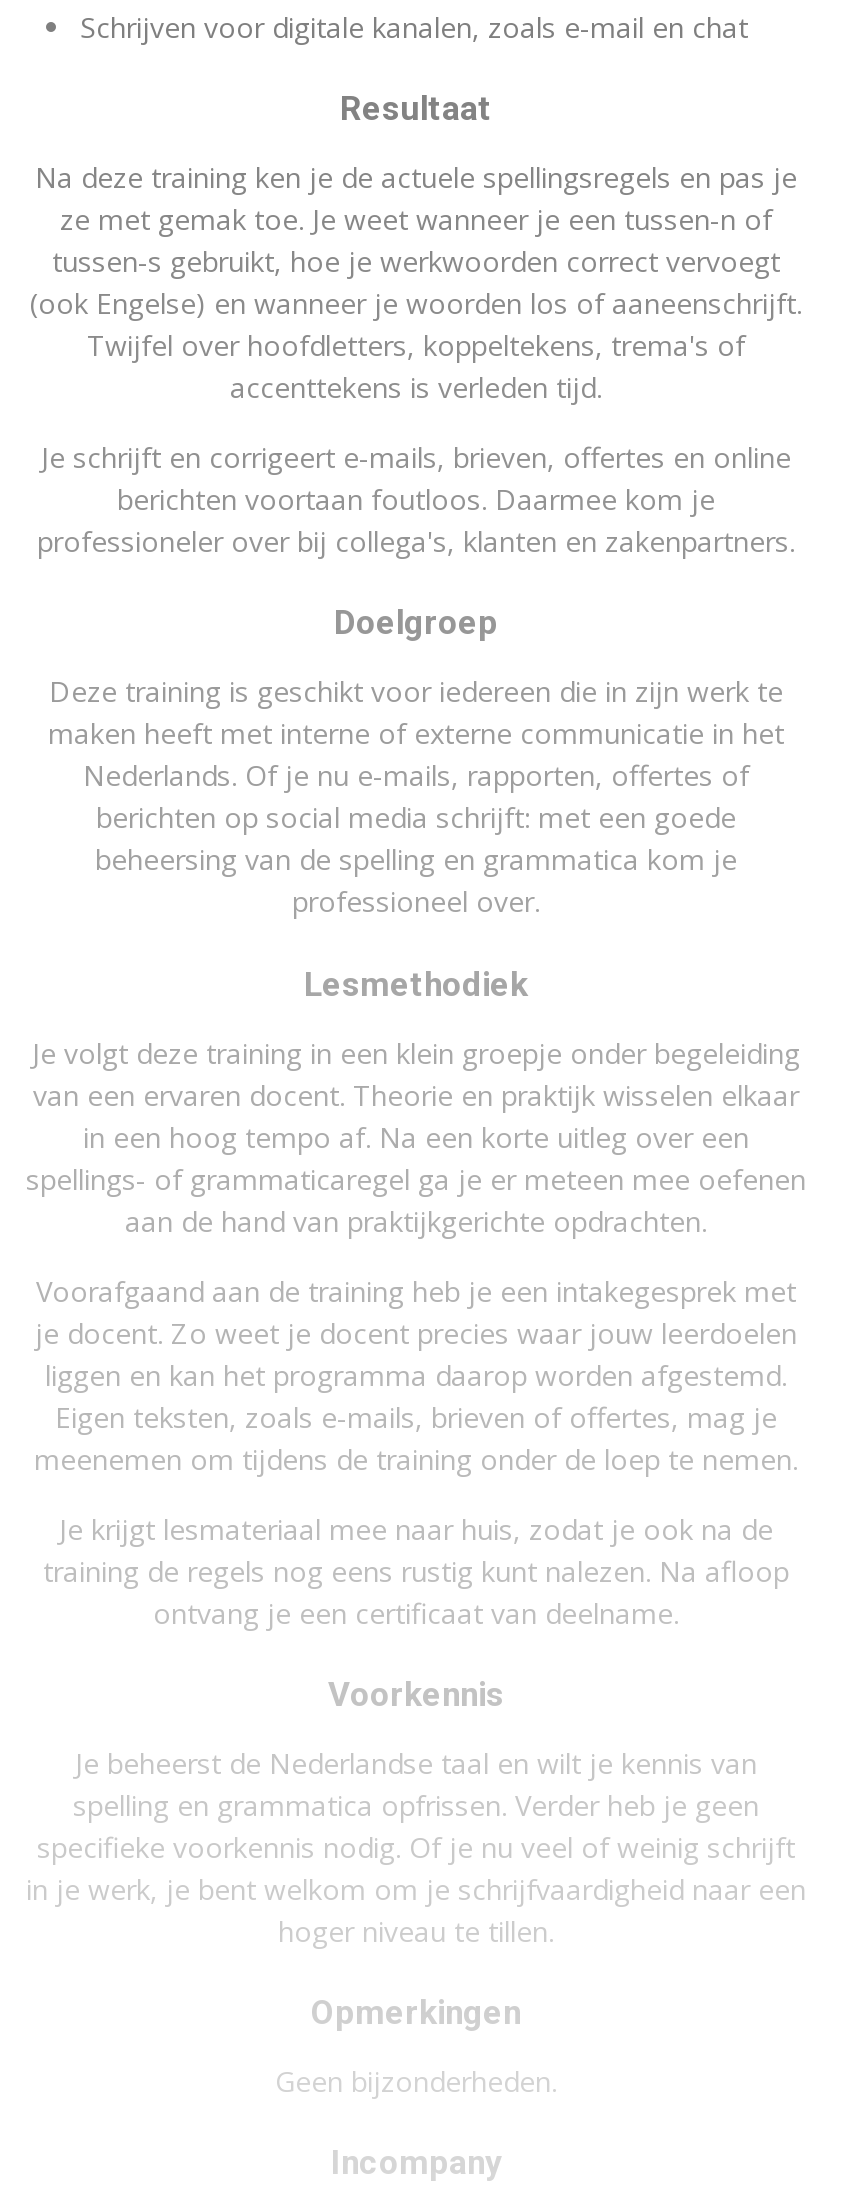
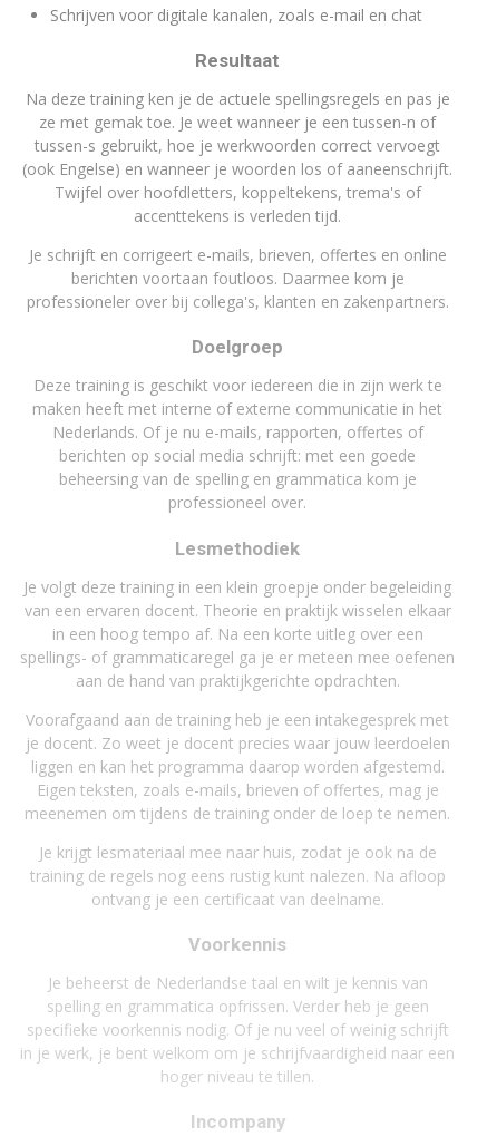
- Opmerkingen
- Geen bijzonderheden.
